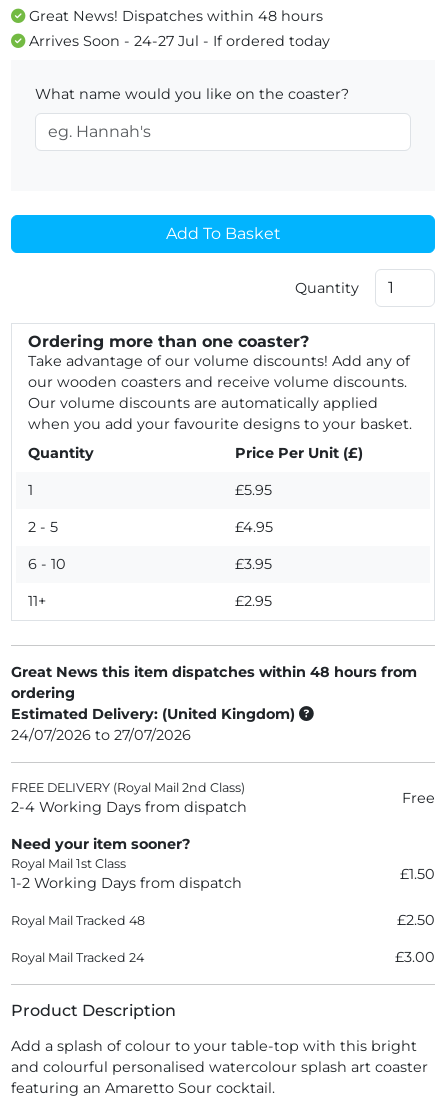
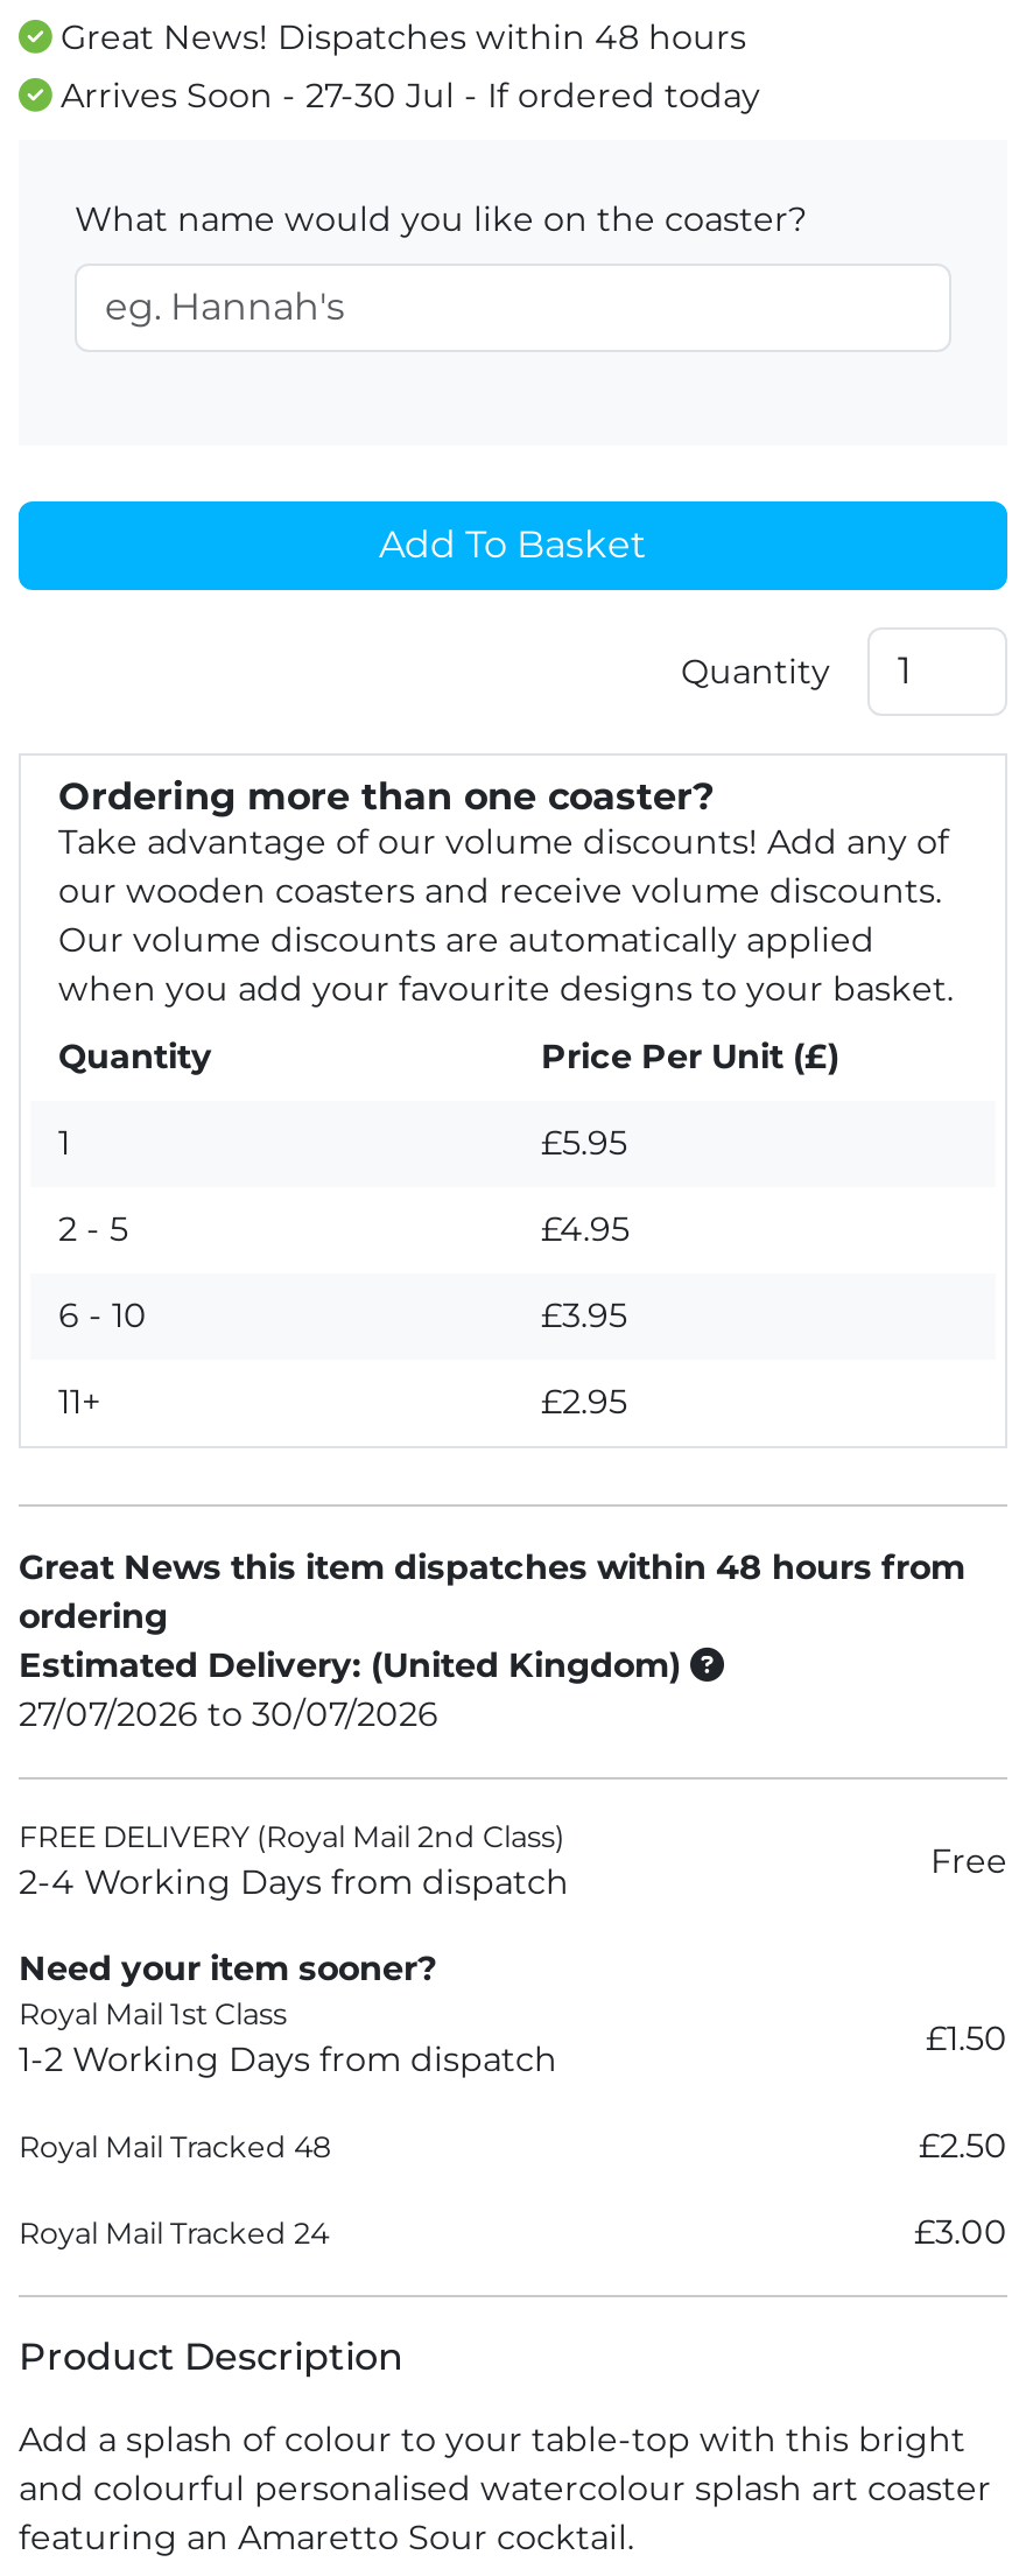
- Arrives Soon - 24-27 Jul - If ordered today
+ Arrives Soon - 27-30 Jul - If ordered today

- 24/07/2026 to 27/07/2026
+ 27/07/2026 to 30/07/2026
